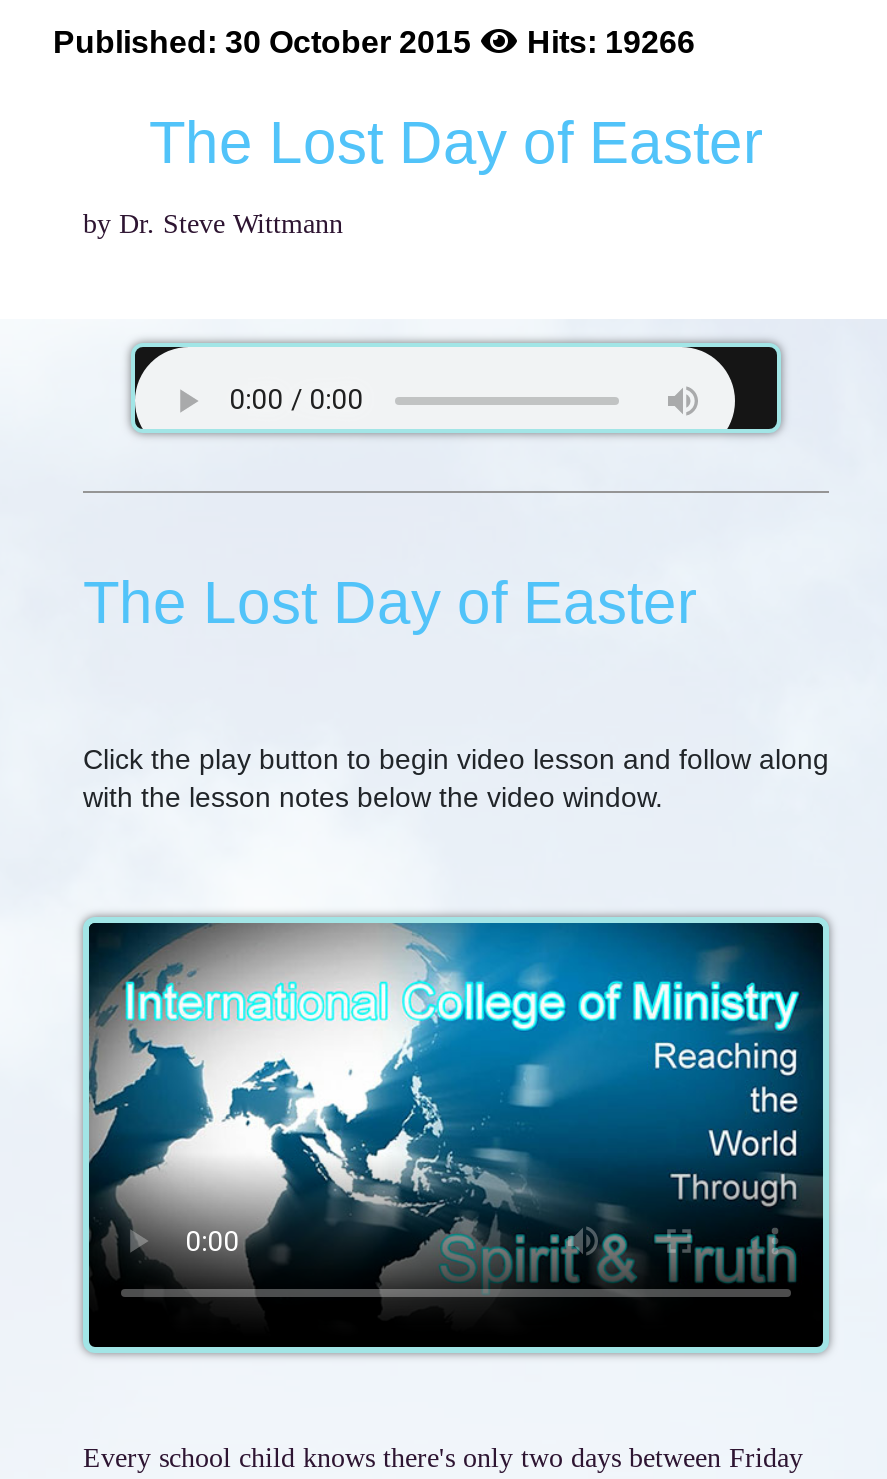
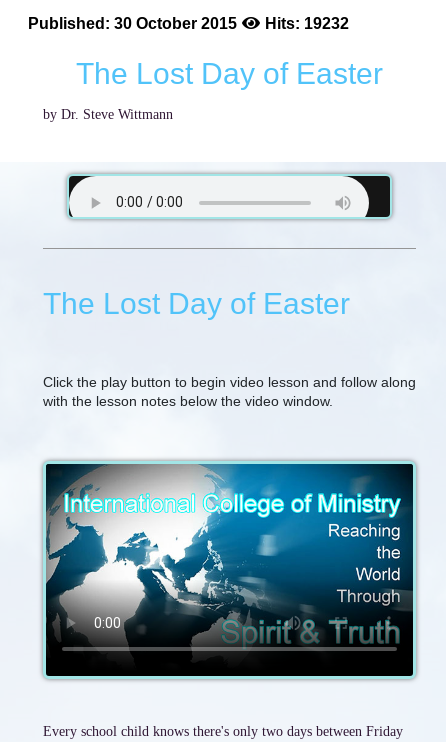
- Published: 30 October 2015 Hits: 19266
+ Published: 30 October 2015 Hits: 19232
